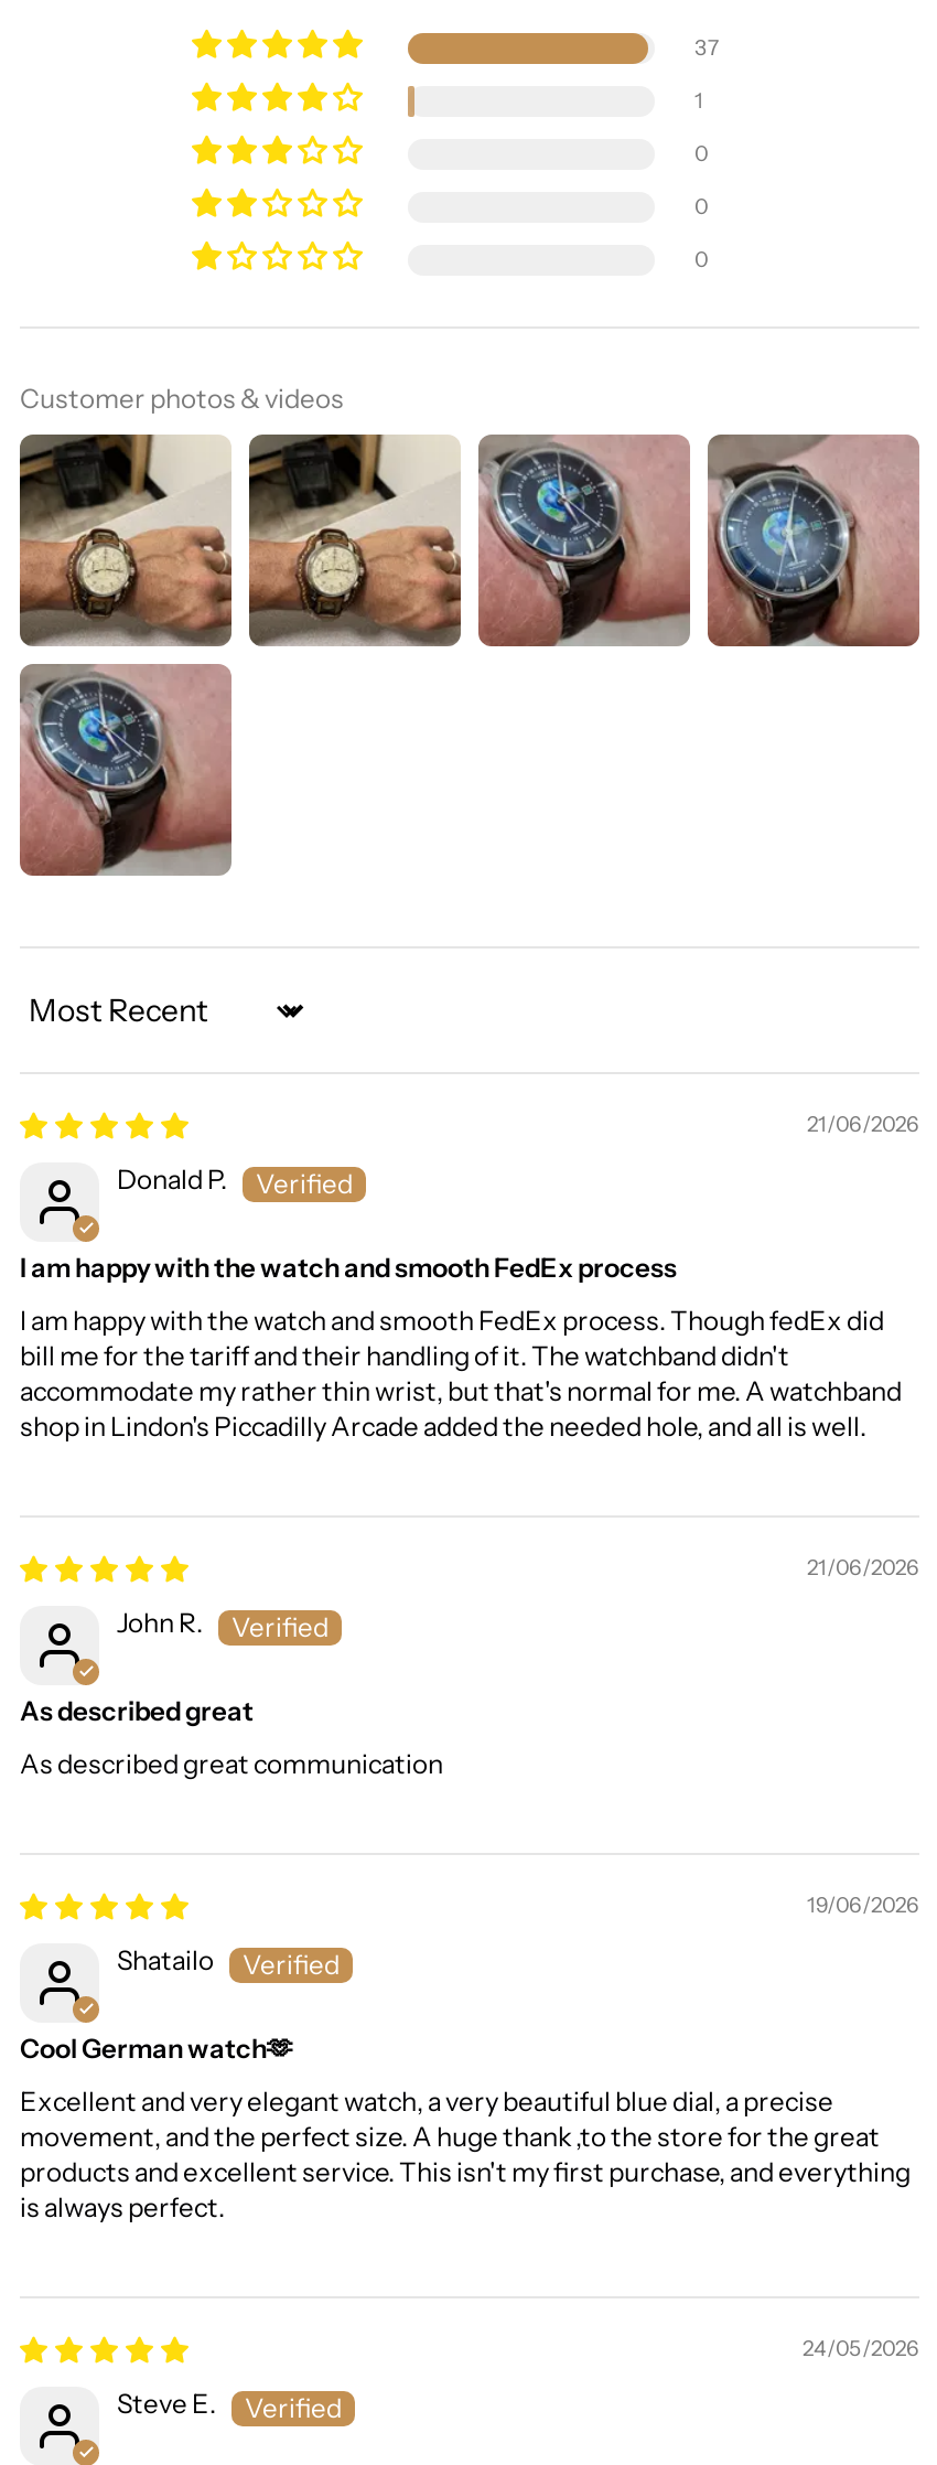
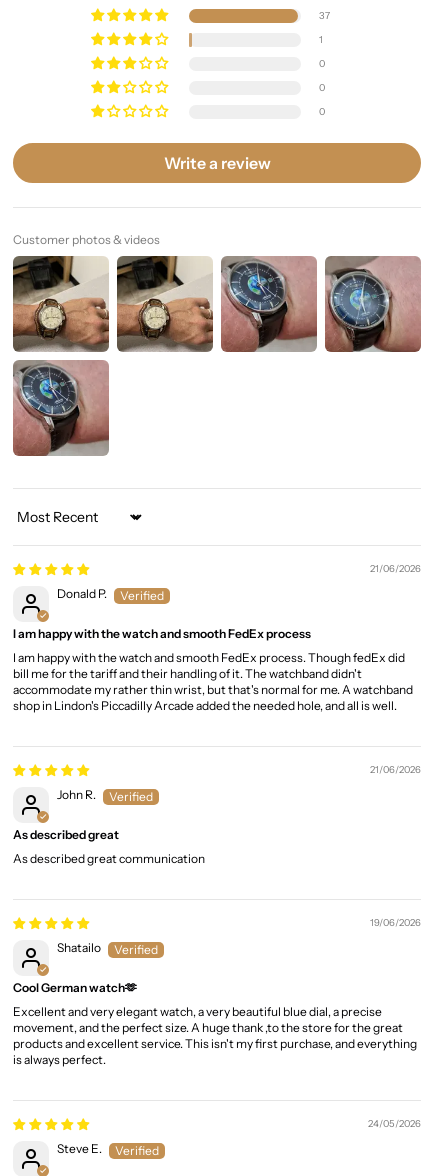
+ Write a review
